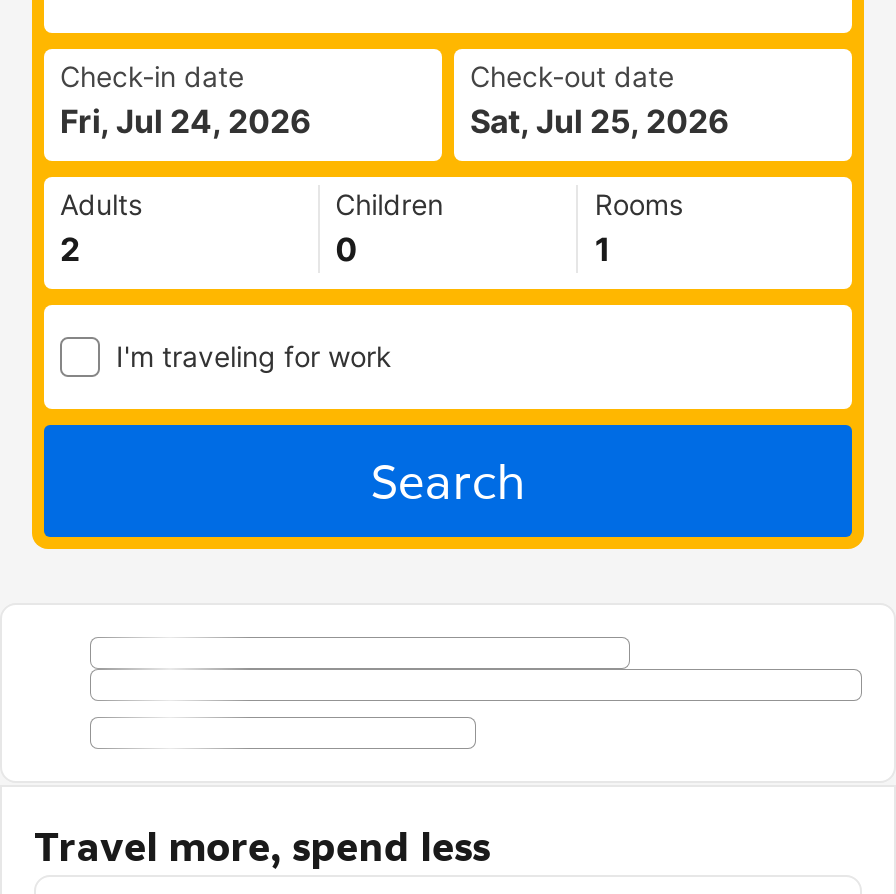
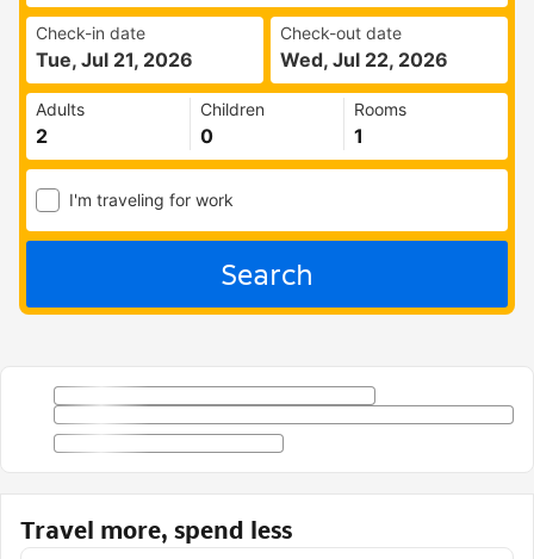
- Fri, Jul 24, 2026
+ Tue, Jul 21, 2026

- Sat, Jul 25, 2026
+ Wed, Jul 22, 2026
